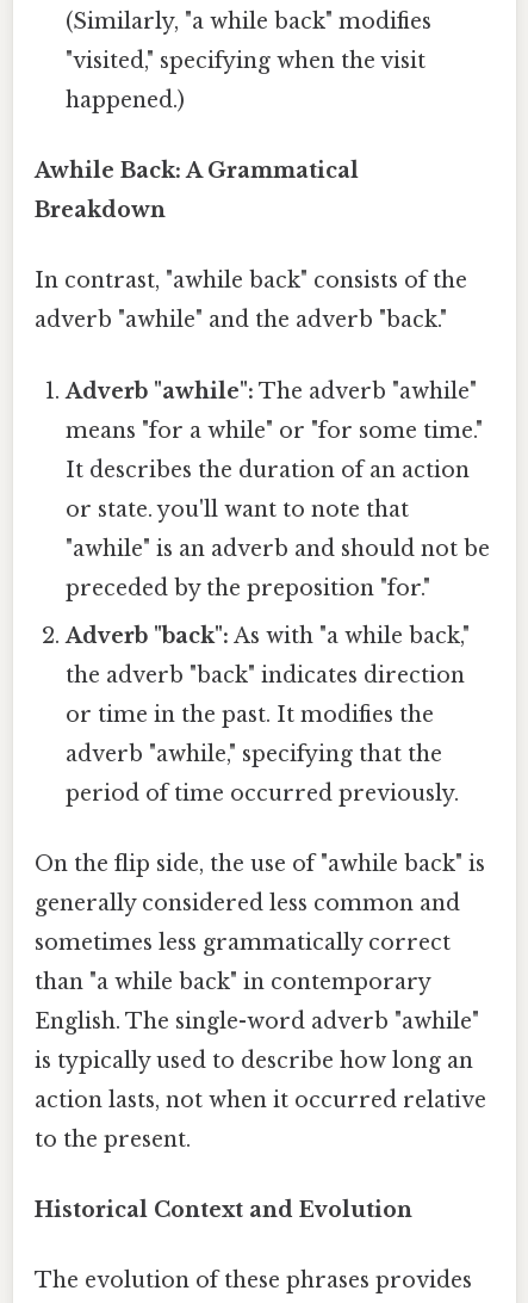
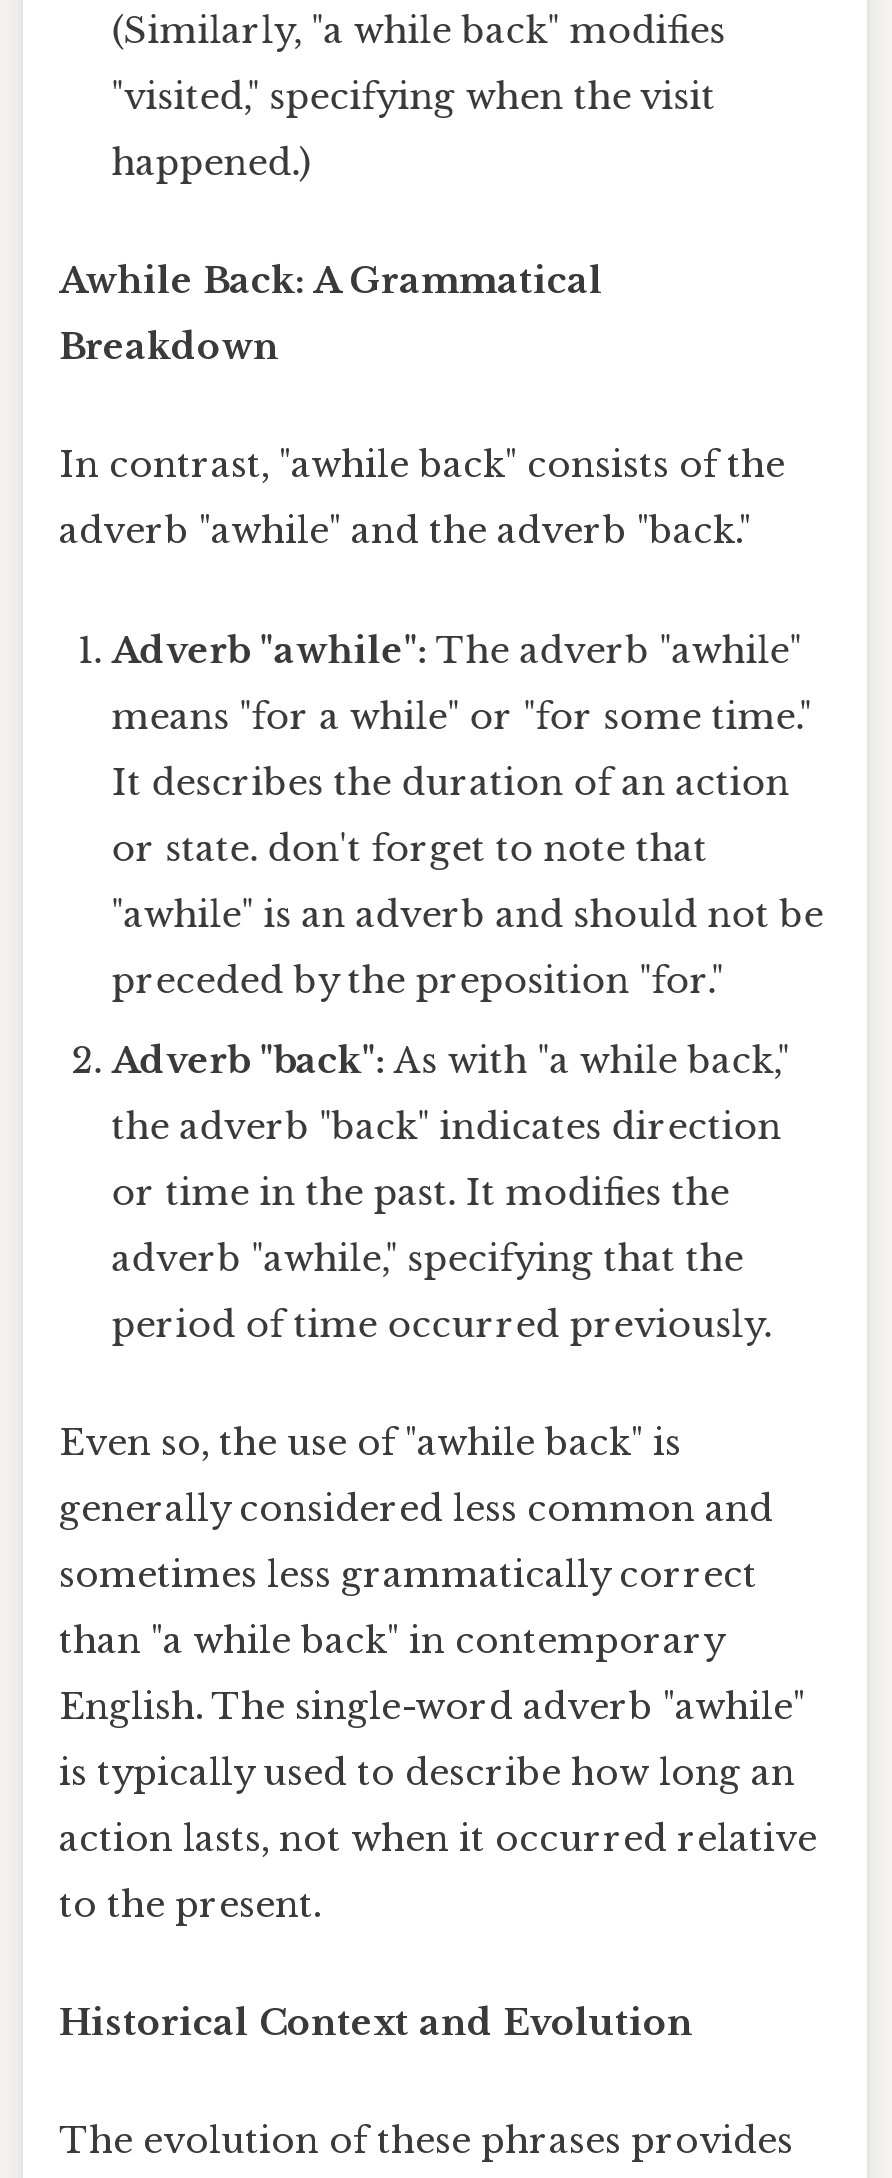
- or state. you'll want to note that
+ or state. don't forget to note that

- On the flip side, the use of "awhile back" is
+ Even so, the use of "awhile back" is
